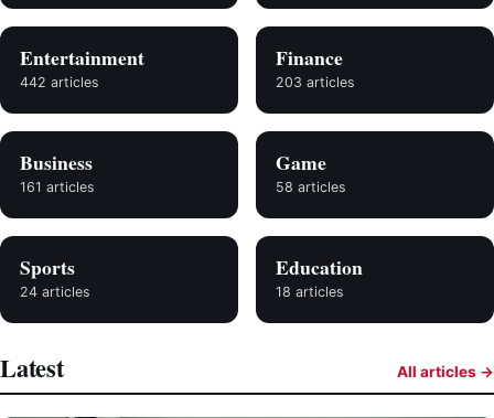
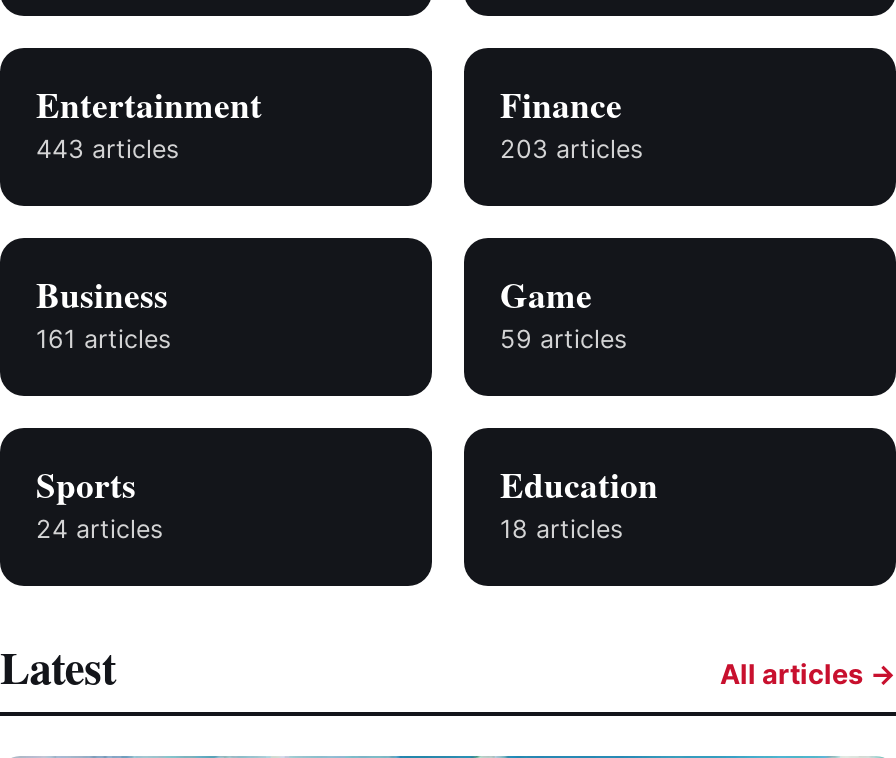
- 442 articles
+ 443 articles

- 58 articles
+ 59 articles
